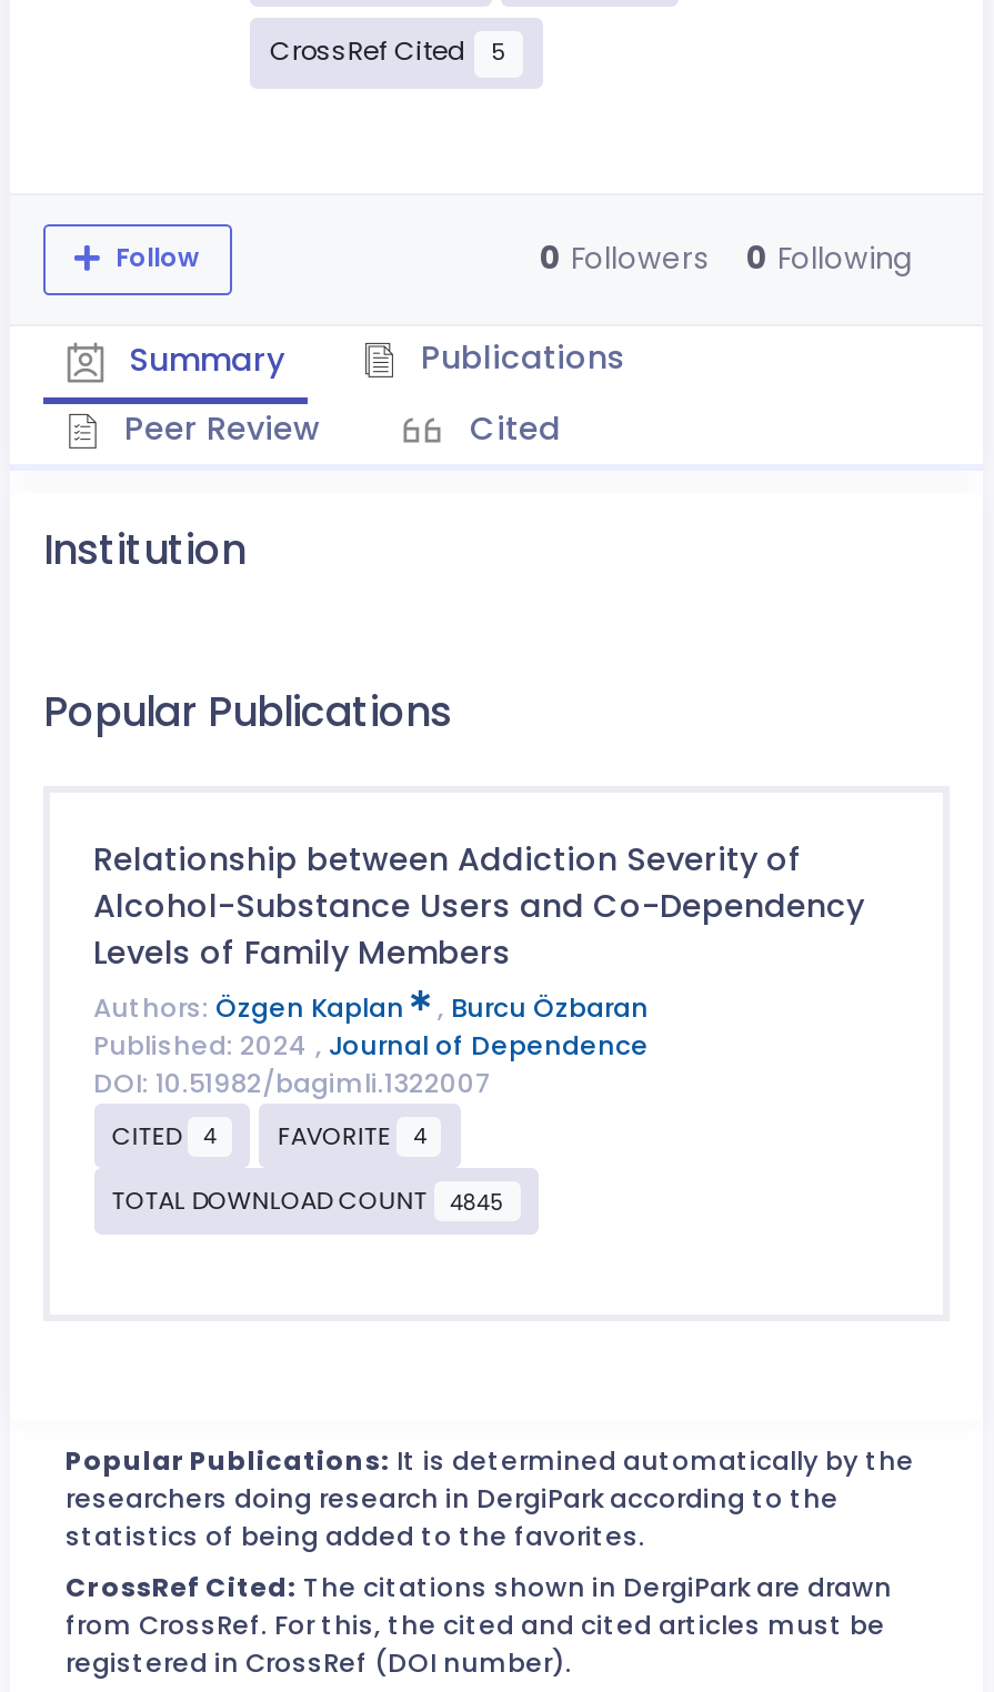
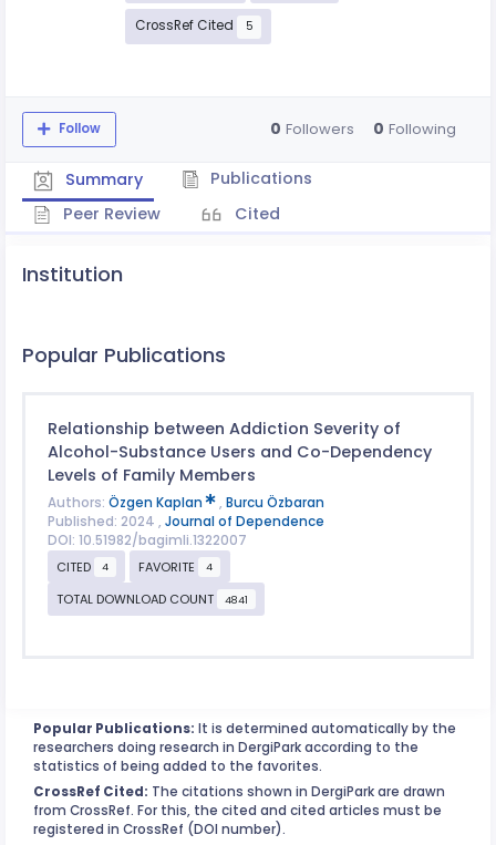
- TOTAL DOWNLOAD COUNT 4845
+ TOTAL DOWNLOAD COUNT 4841
